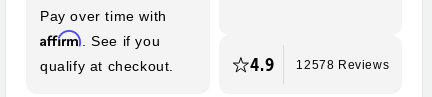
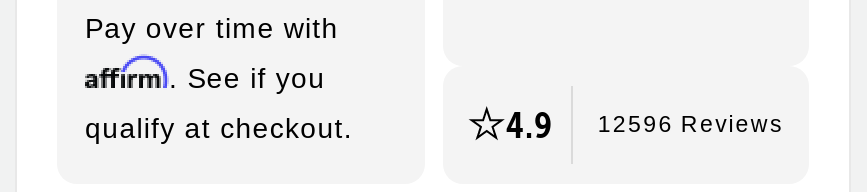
- 4.9 12578 Reviews
+ 4.9 12596 Reviews
